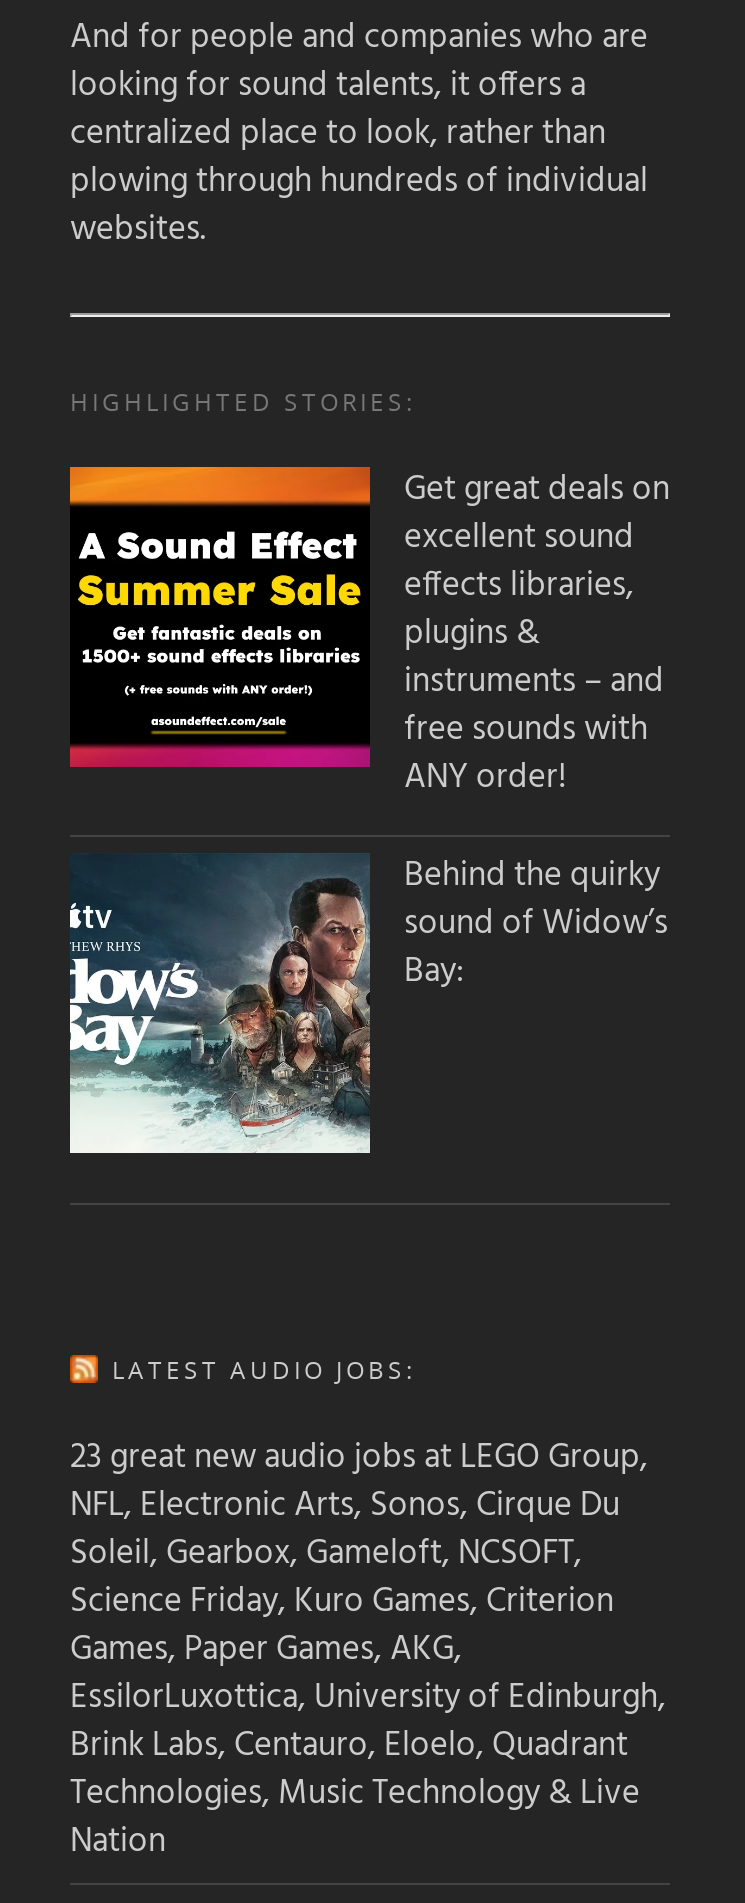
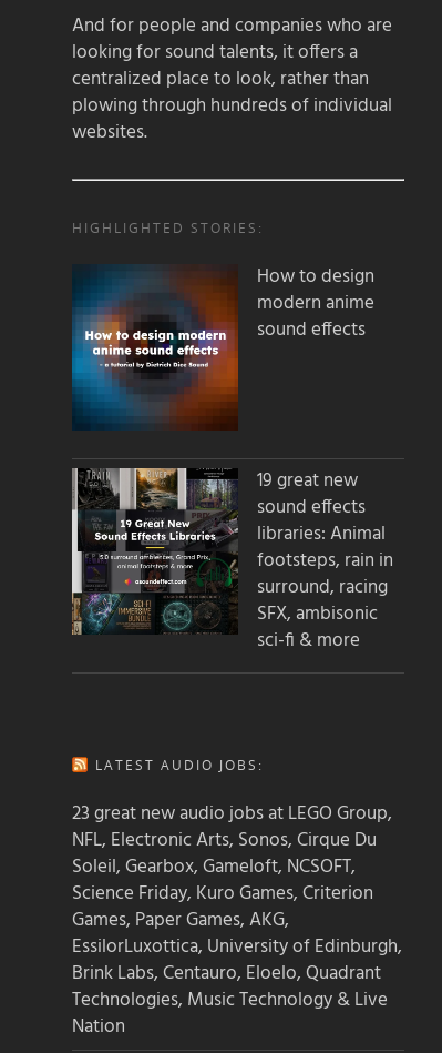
- [image]
- Get great deals on
- excellent sound
- effects libraries,
- plugins &
- instruments – and
- free sounds with
- ANY order!
+ [image]
+ How to design
+ modern anime
+ sound effects

- [image]
- Behind the quirky
- sound of Widow’s
- Bay:
+ [image]
+ 19 great new
+ sound effects
+ libraries: Animal
+ footsteps, rain in
+ surround, racing
+ SFX, ambisonic
+ sci-fi & more
